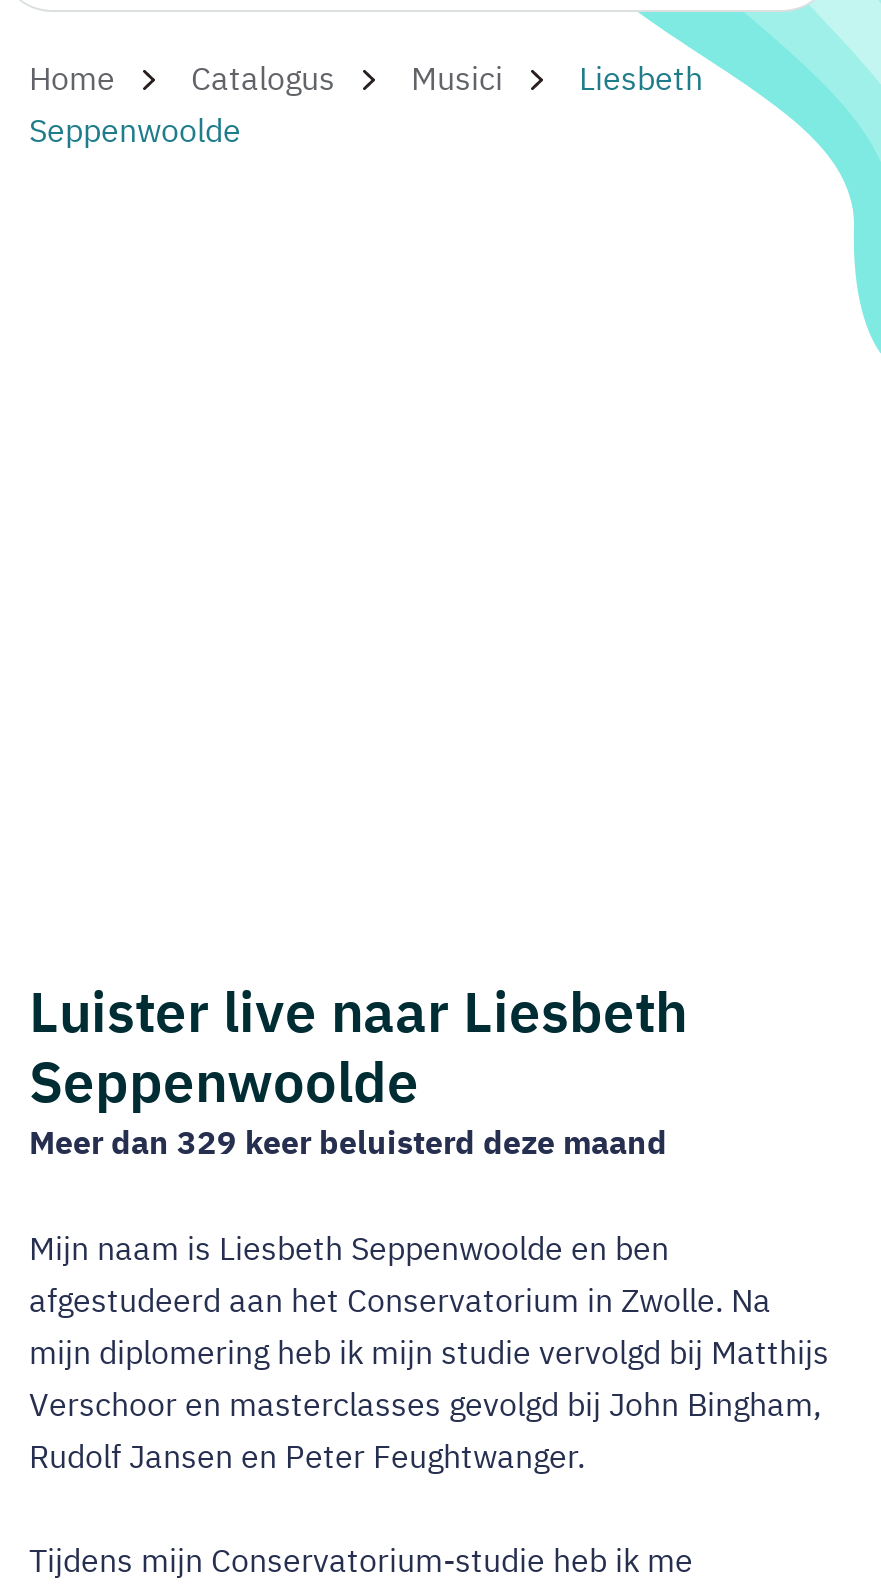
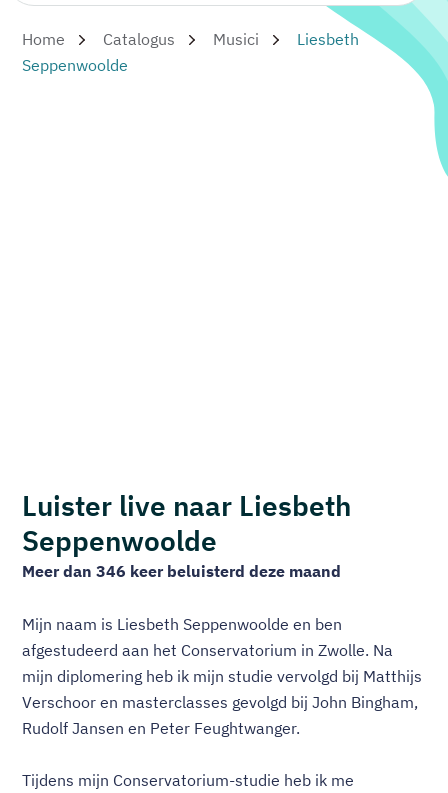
- Meer dan 329 keer beluisterd deze maand
+ Meer dan 346 keer beluisterd deze maand
